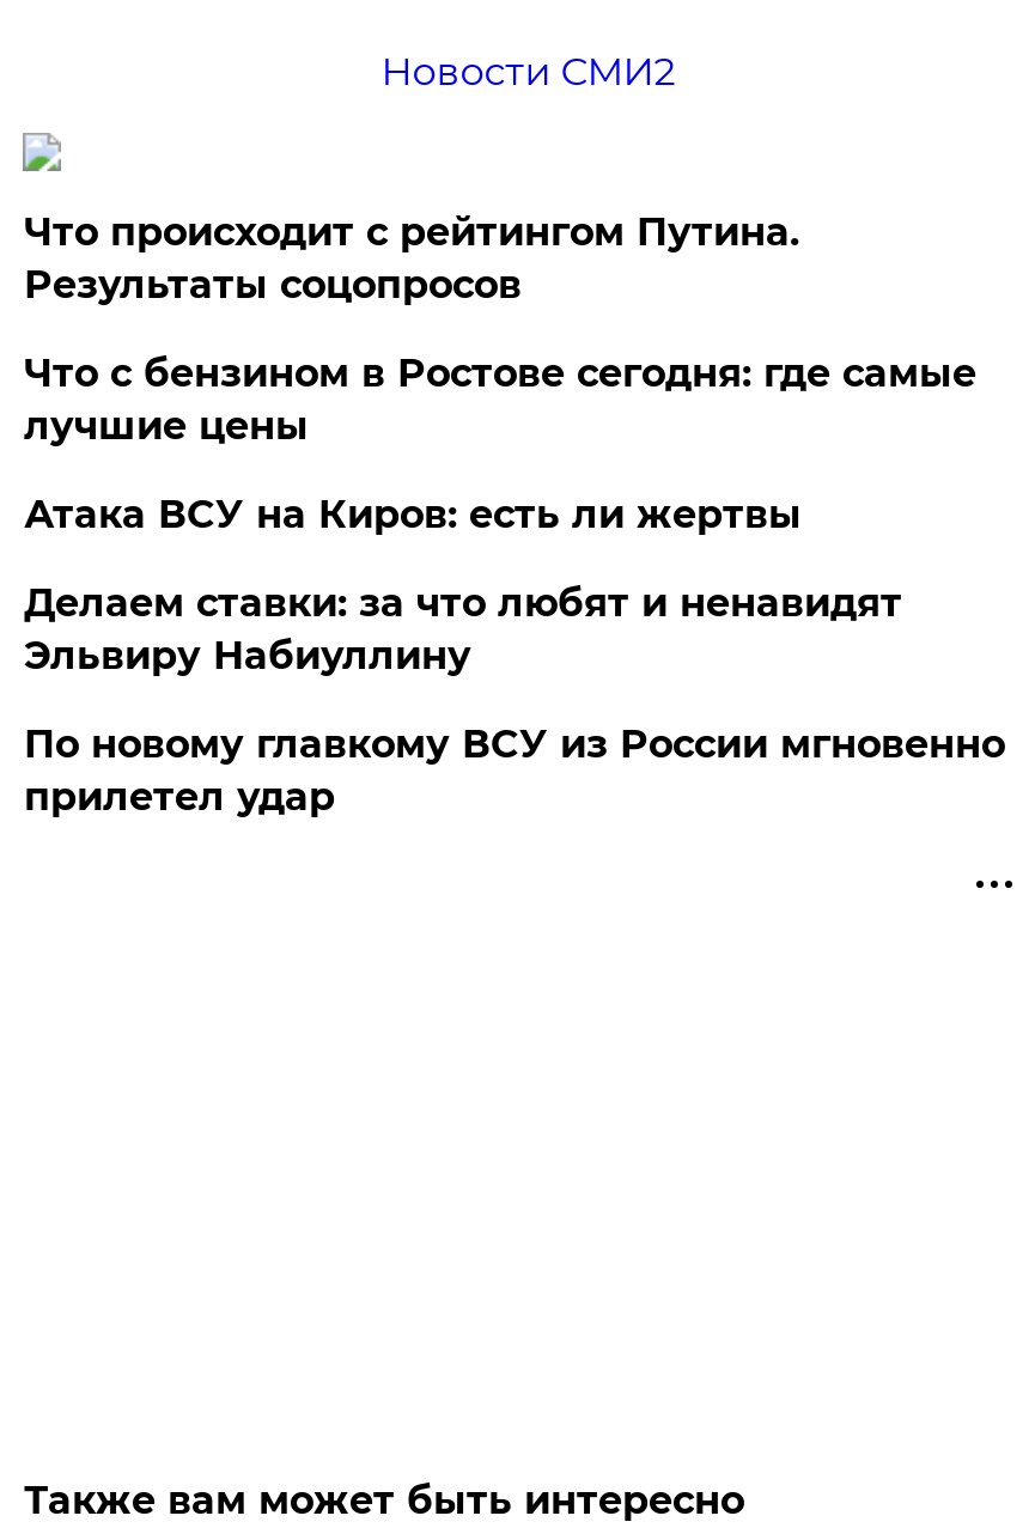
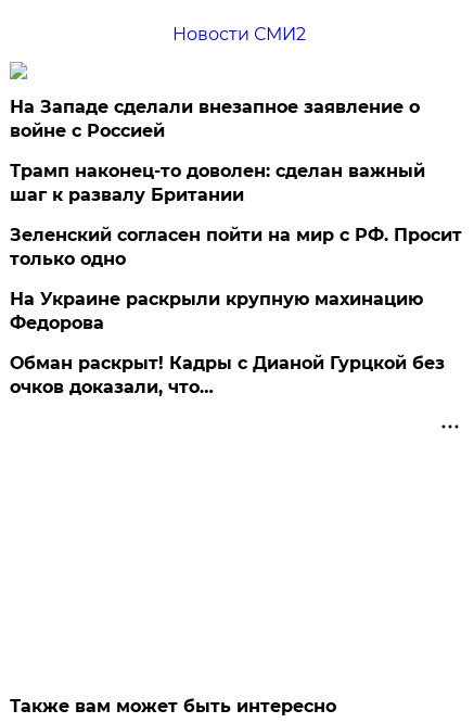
- Что происходит с рейтингом Путина.
- Результаты соцопросов
+ На Западе сделали внезапное заявление о
+ войне с Россией

- Что с бензином в Ростове сегодня: где самые
- лучшие цены
+ Трамп наконец-то доволен: сделан важный
+ шаг к развалу Британии

- Атака ВСУ на Киров: есть ли жертвы
+ Зеленский согласен пойти на мир с РФ. Просит
+ только одно

- Делаем ставки: за что любят и ненавидят
- Эльвиру Набиуллину
+ На Украине раскрыли крупную махинацию
+ Федорова

- По новому главкому ВСУ из России мгновенно
- прилетел удар
+ Обман раскрыт! Кадры с Дианой Гурцкой без
+ очков доказали, что…
